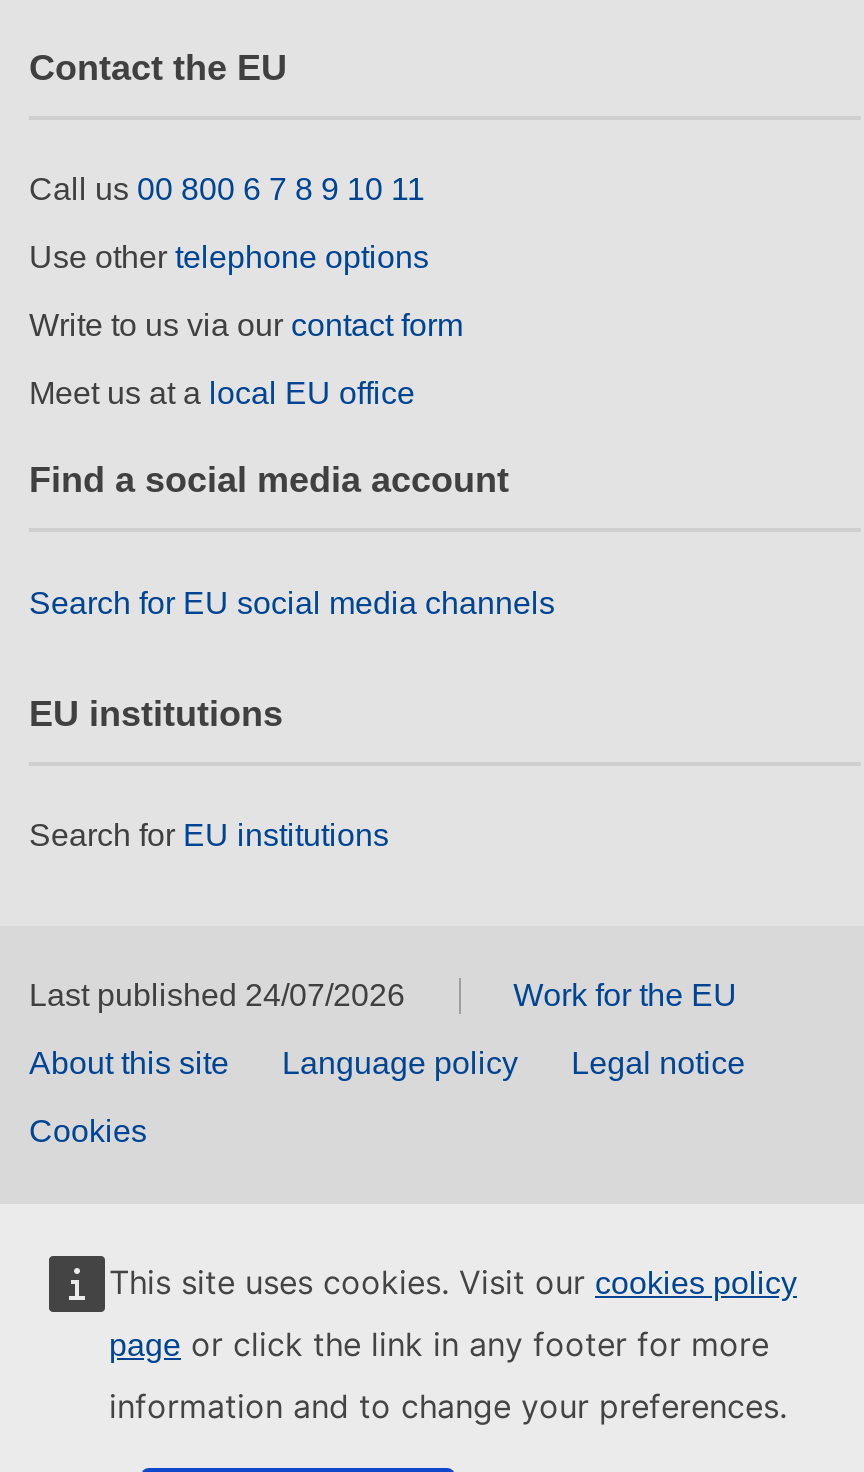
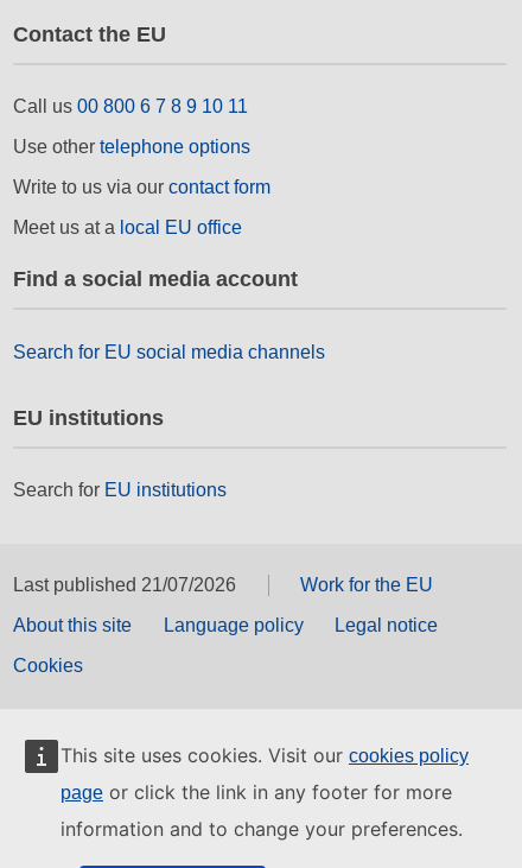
- Last published 24/07/2026
+ Last published 21/07/2026
